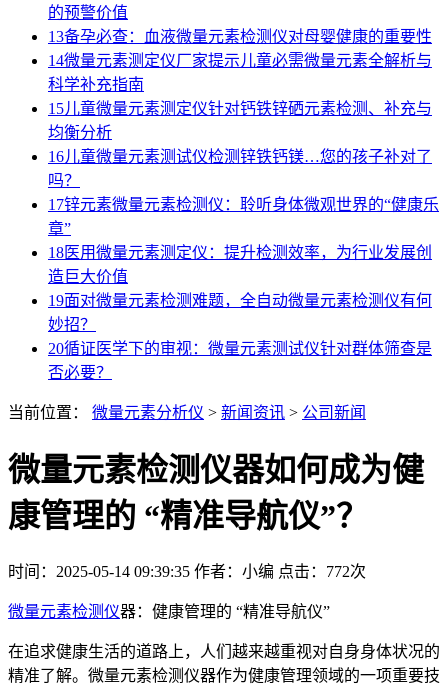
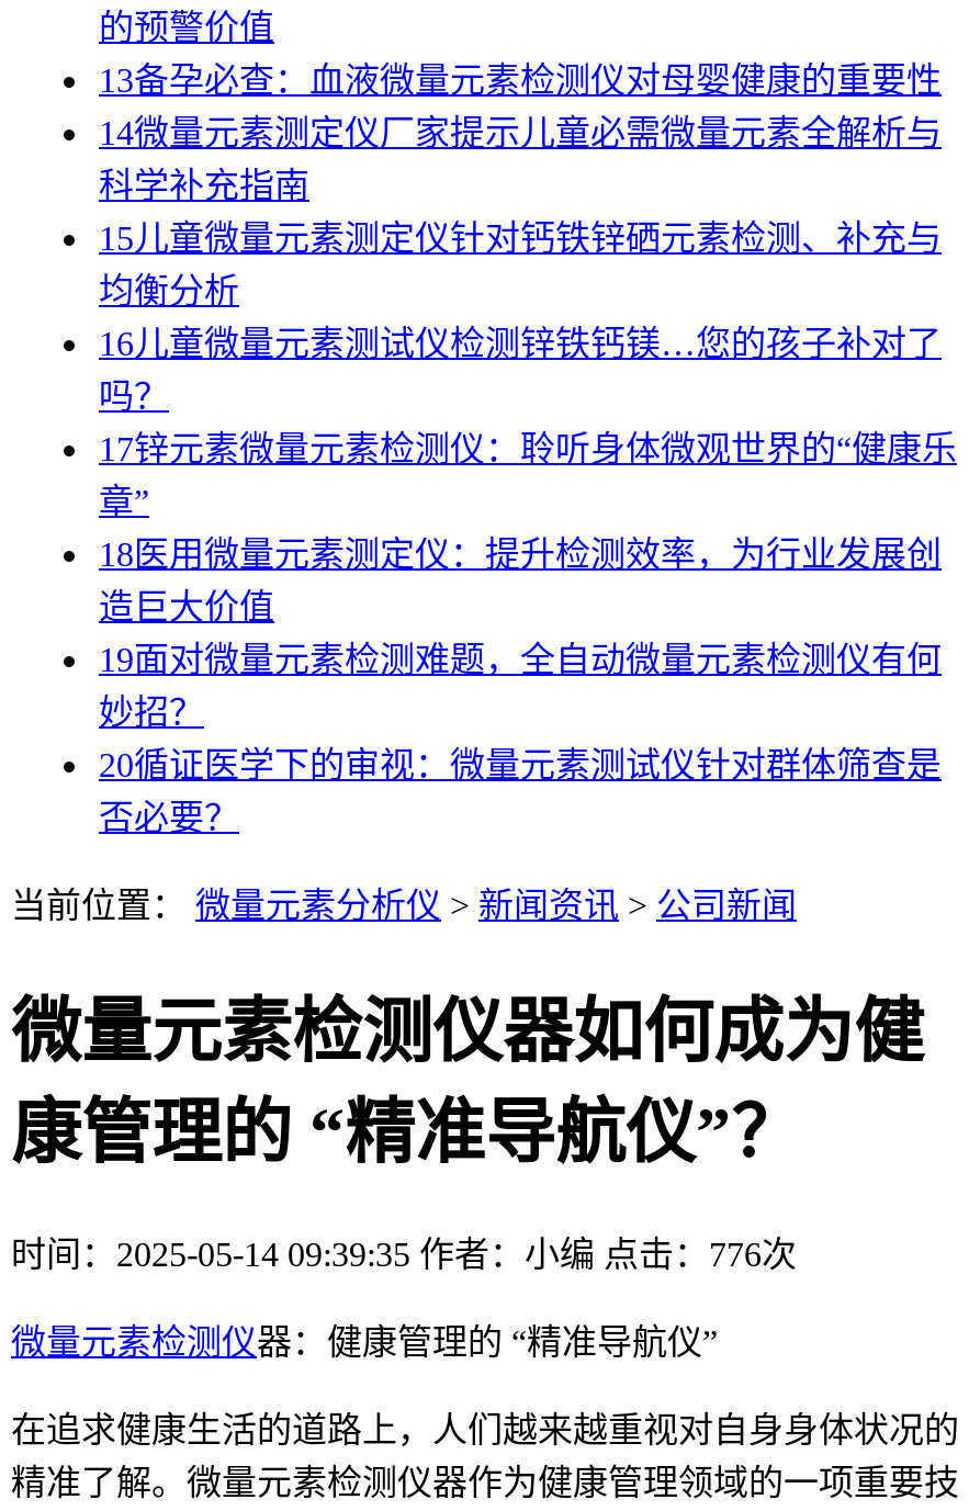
- 时间：2025-05-14 09:39:35 作者：小编 点击：772次
+ 时间：2025-05-14 09:39:35 作者：小编 点击：776次
